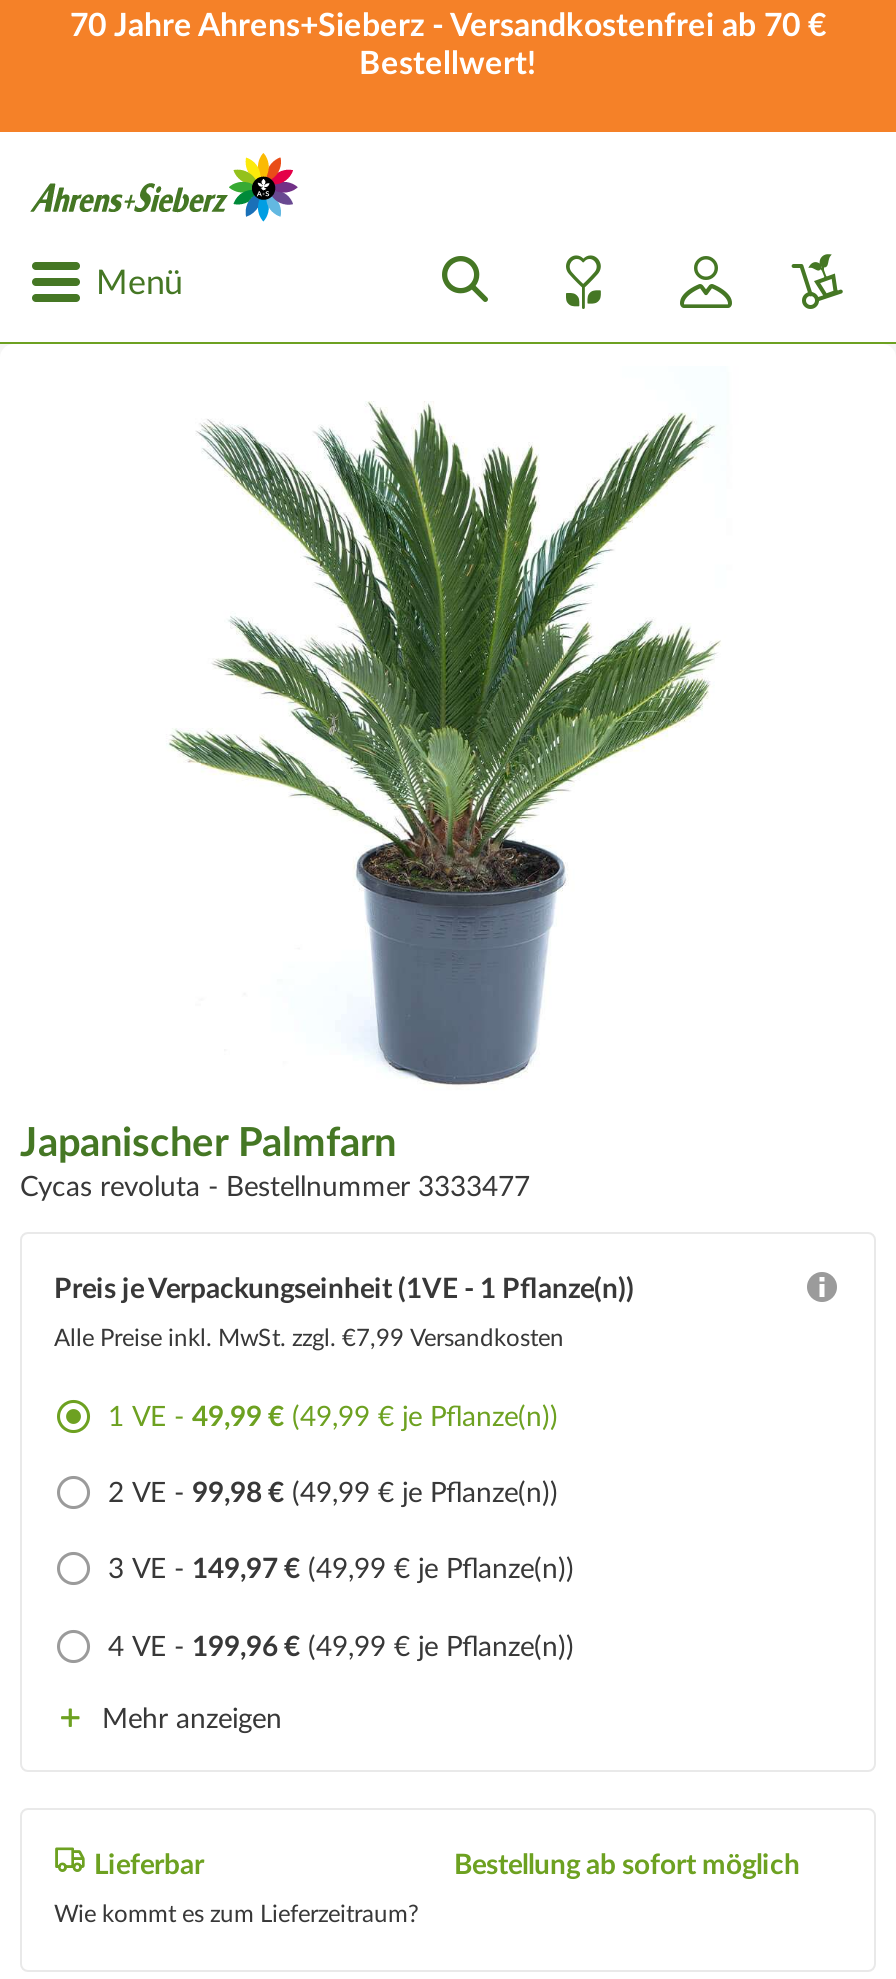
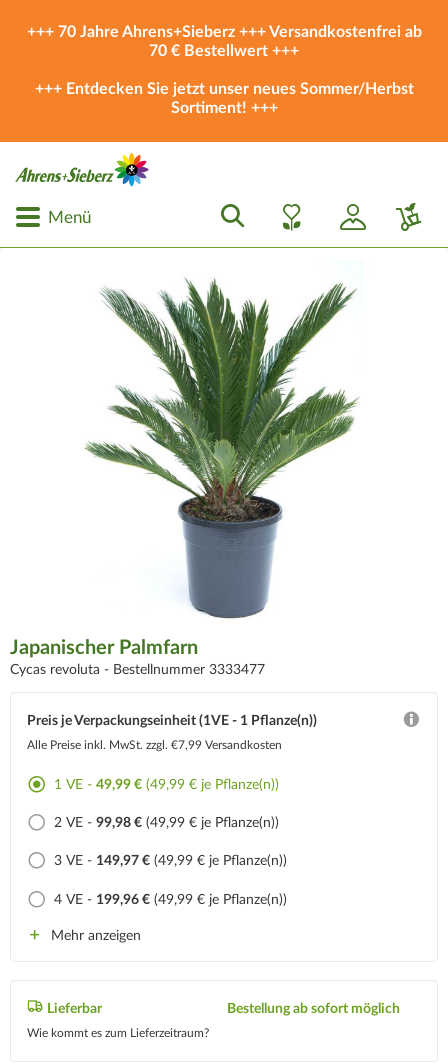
- 70 Jahre Ahrens+Sieberz - Versandkostenfrei ab 70 €
- Bestellwert!
+ +++ 70 Jahre Ahrens+Sieberz +++ Versandkostenfrei ab
+ 70 € Bestellwert +++
+ +++ Entdecken Sie jetzt unser neues Sommer/Herbst
+ Sortiment! +++
